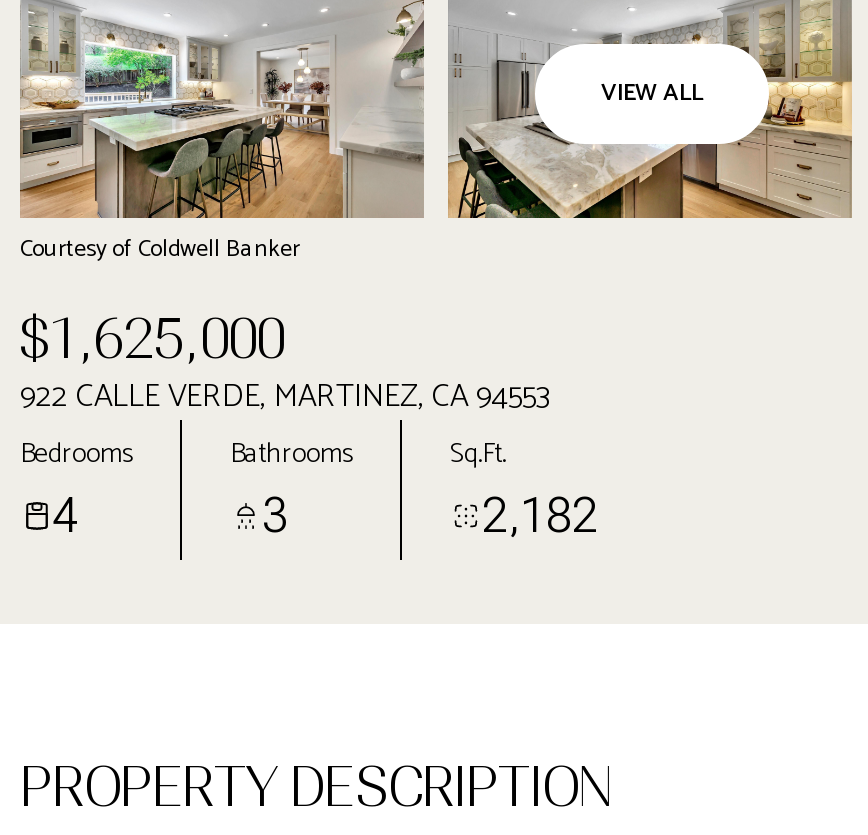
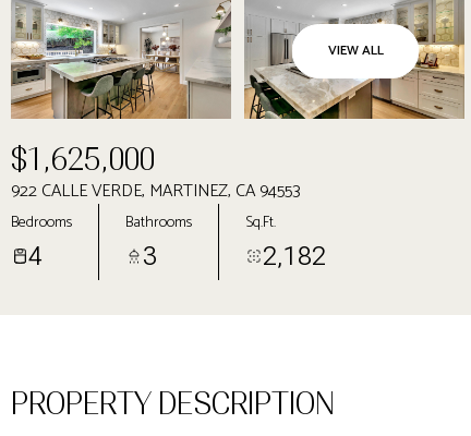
- Courtesy of Coldwell Banker
